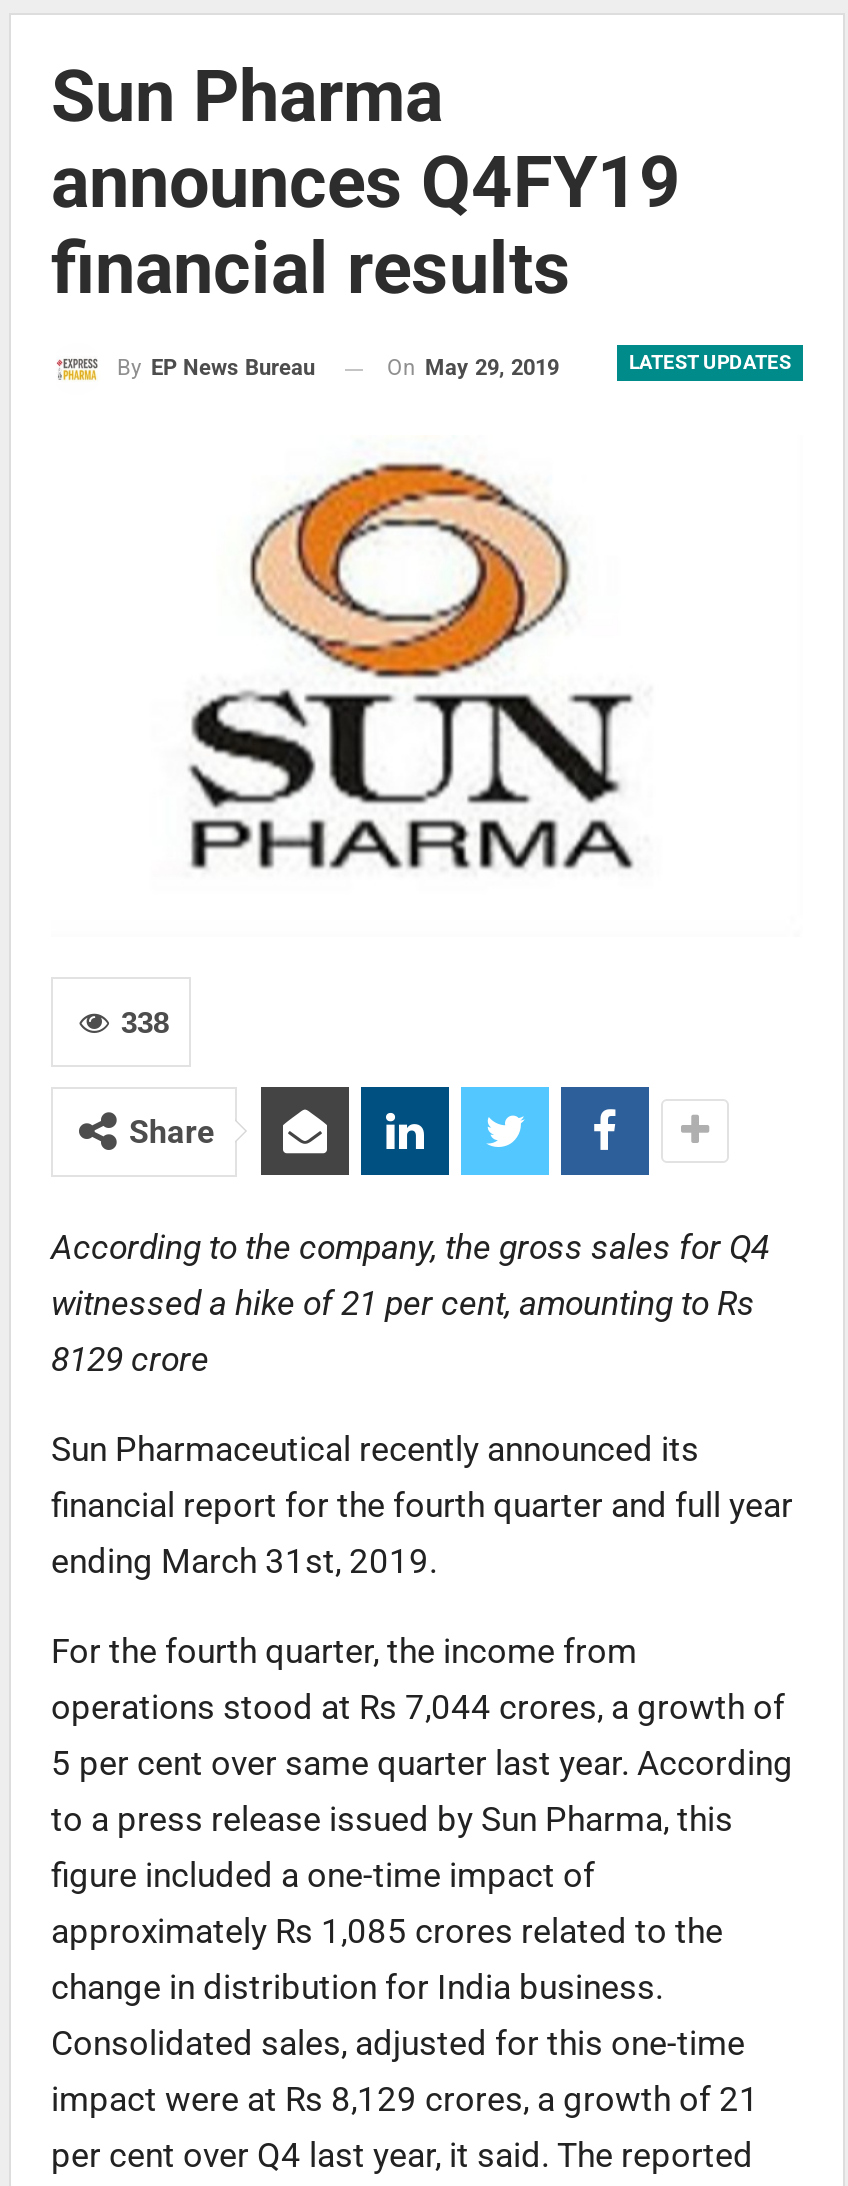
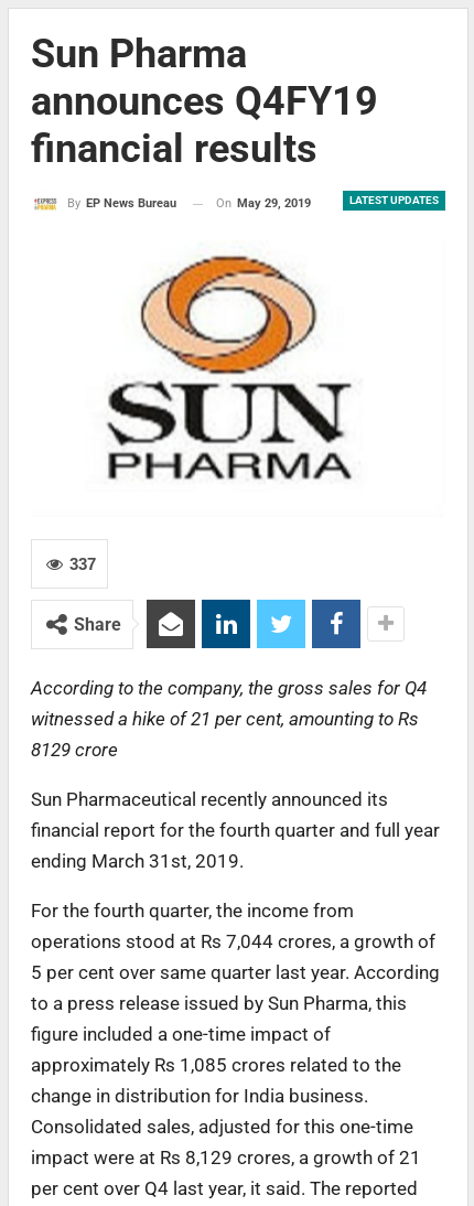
- 338
+ 337
